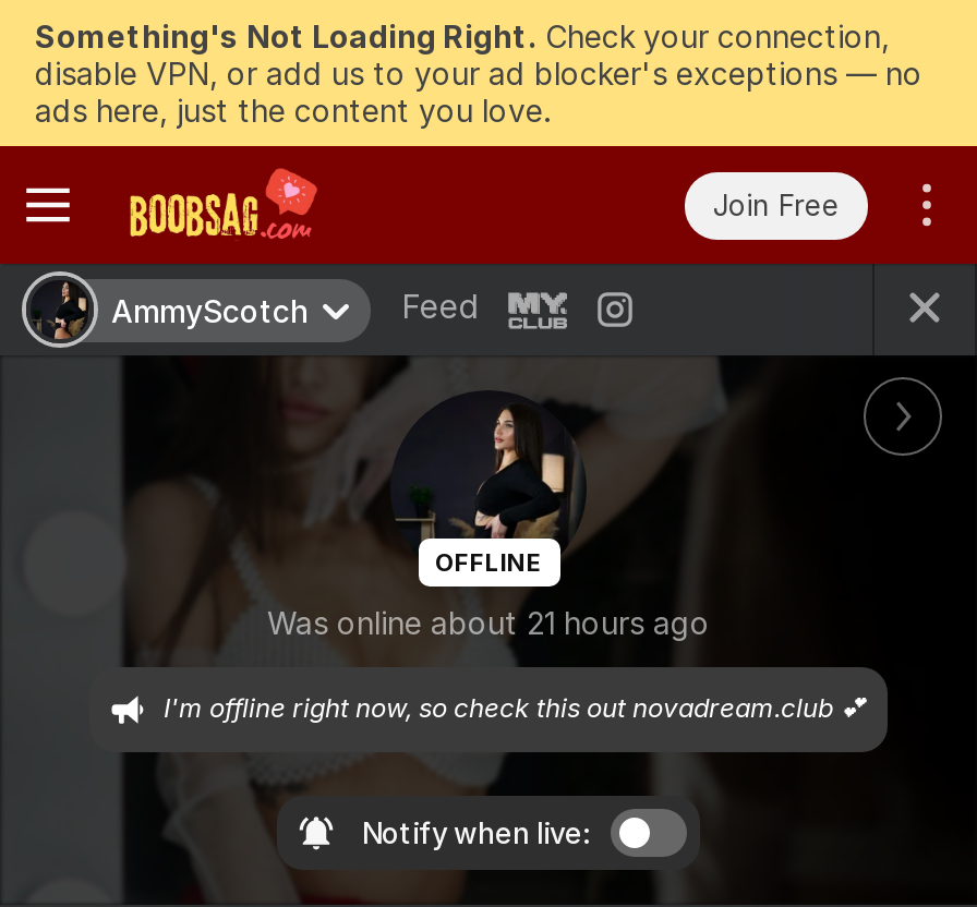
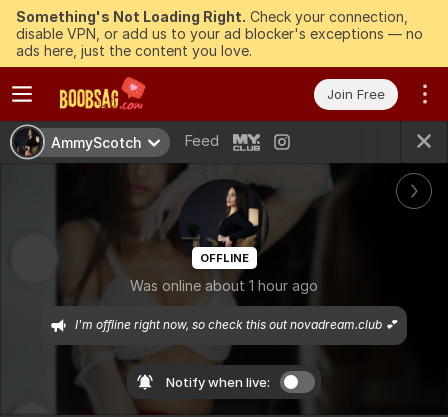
- Was online about 21 hours ago
+ Was online about 1 hour ago
